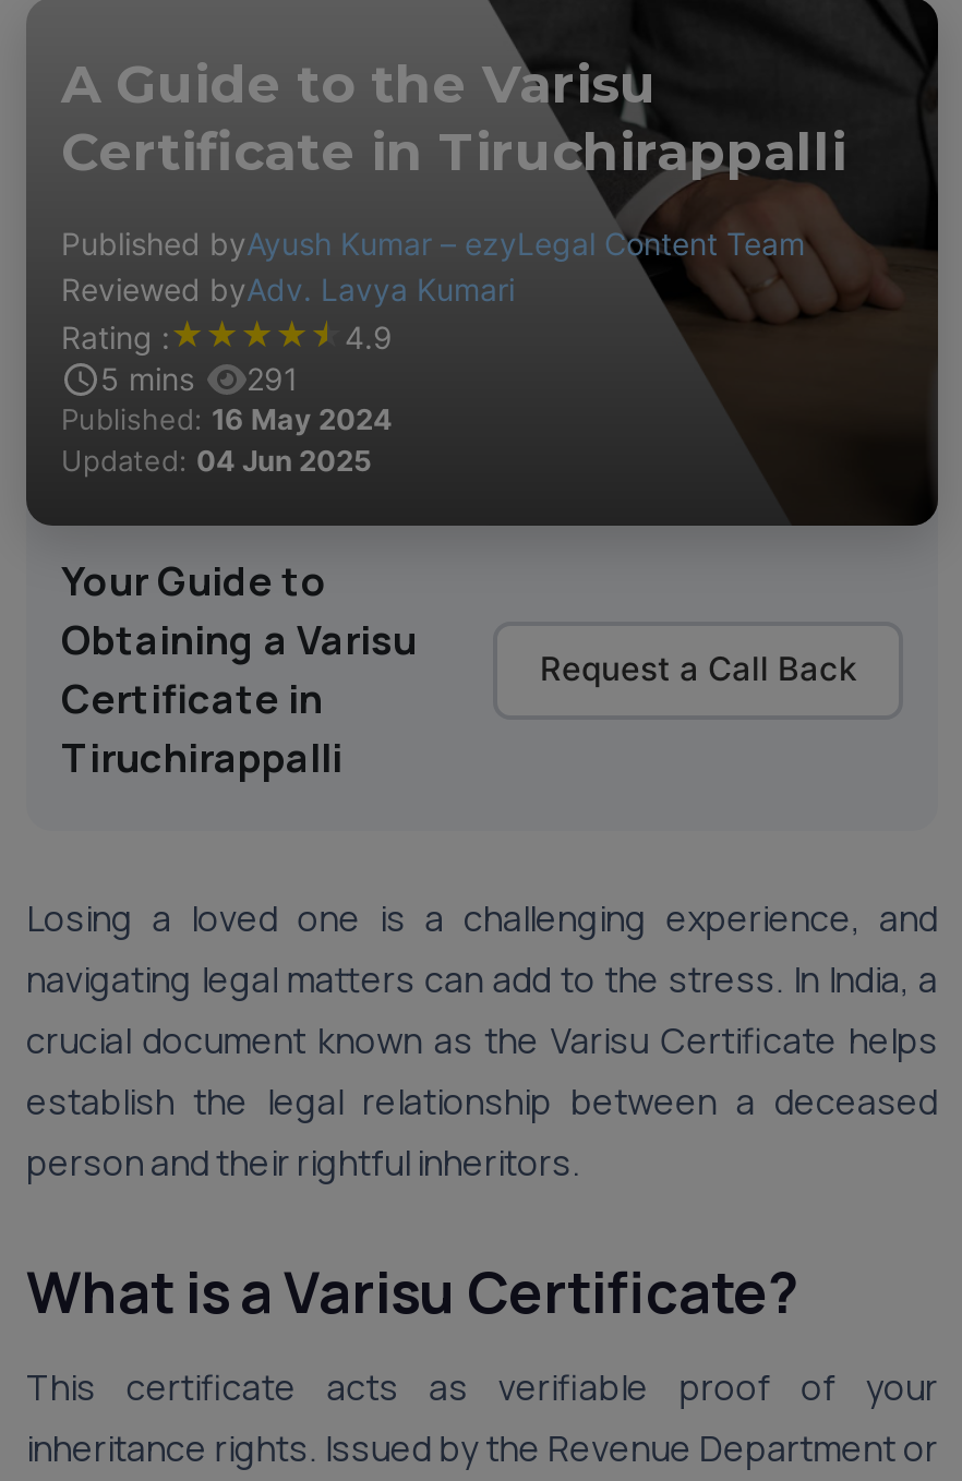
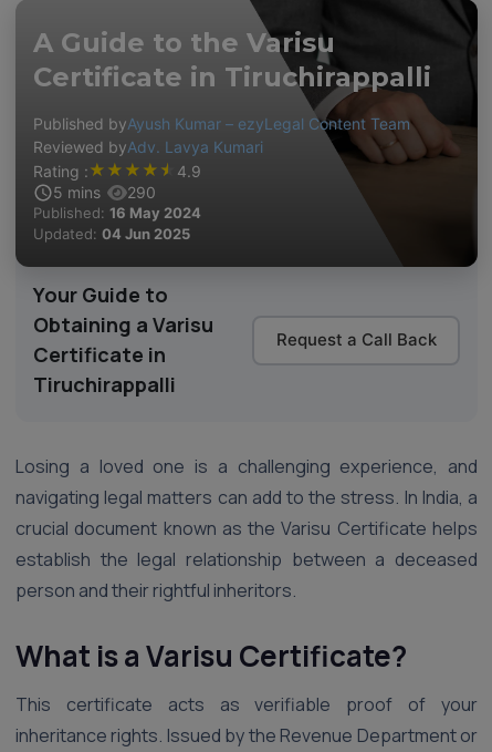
- 5 mins 291
+ 5 mins 290
